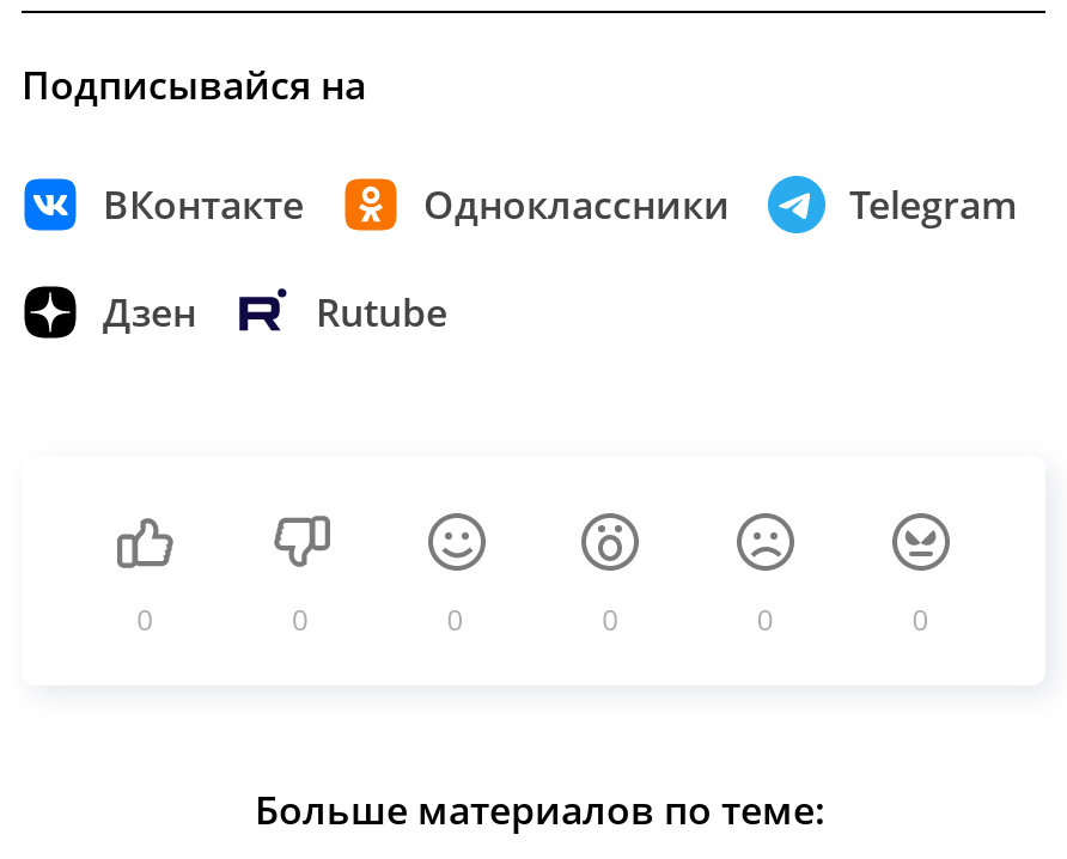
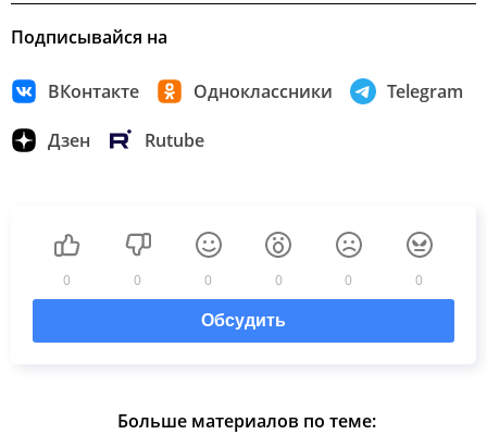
+ Обсудить
